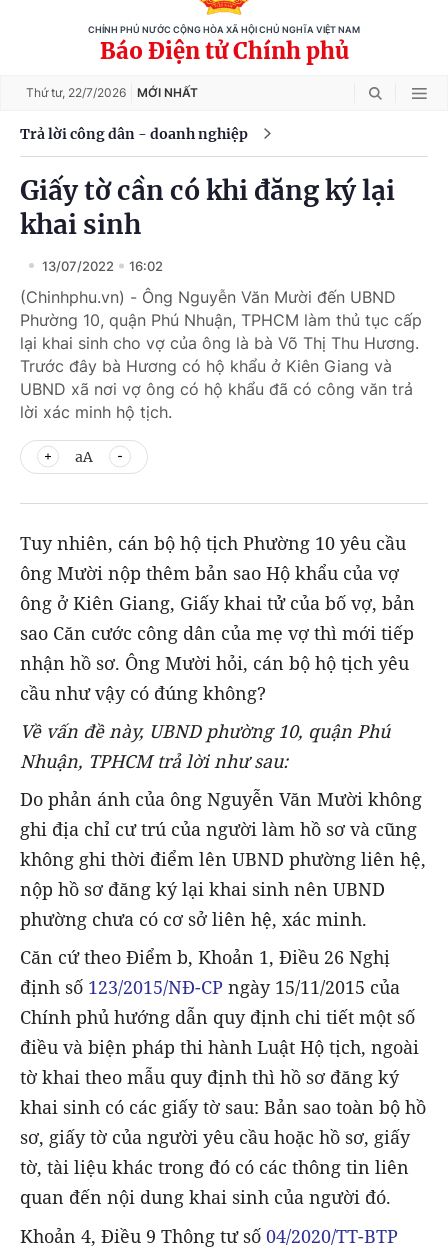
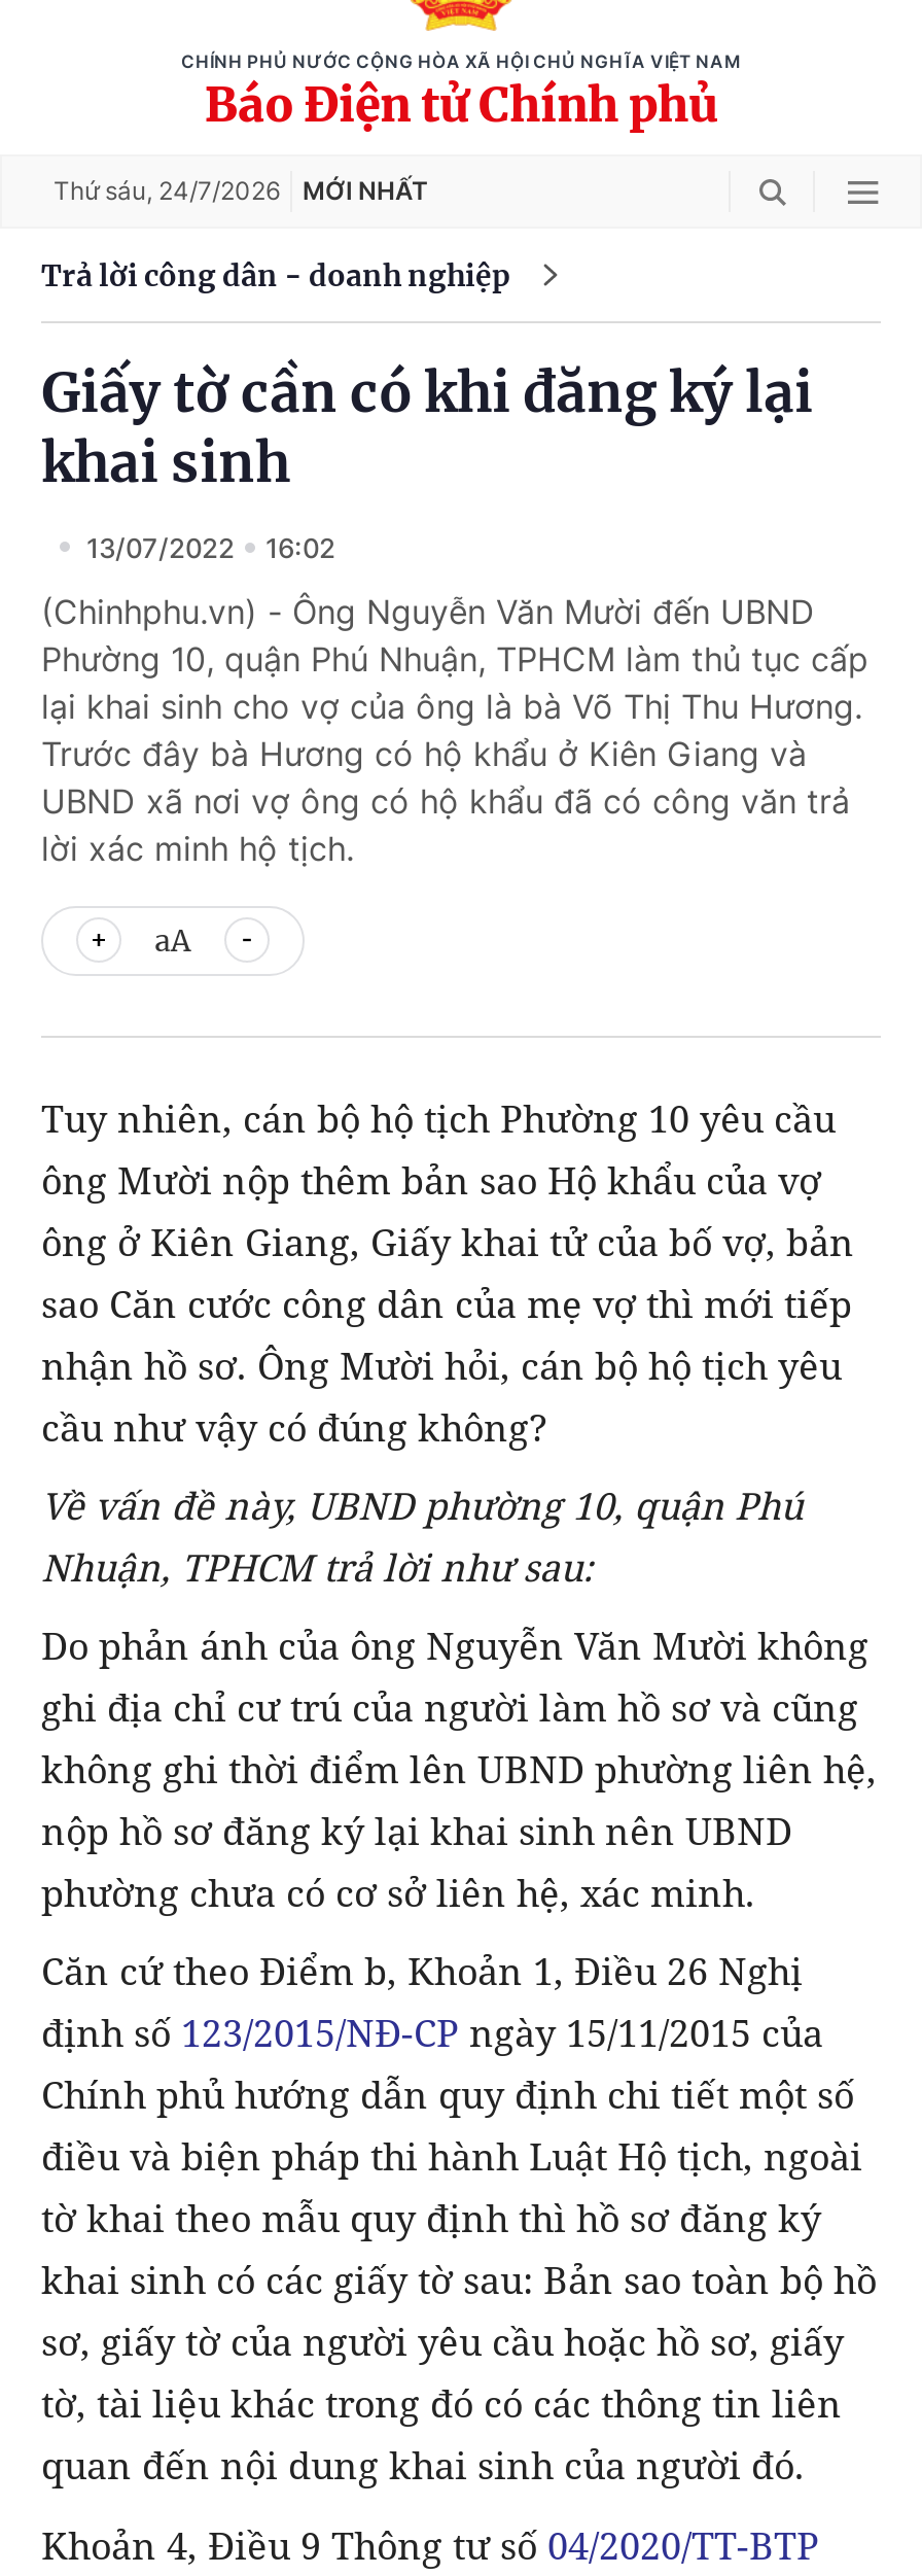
- Thứ tư, 22/7/2026 MỚI NHẤT
+ Thứ sáu, 24/7/2026 MỚI NHẤT
